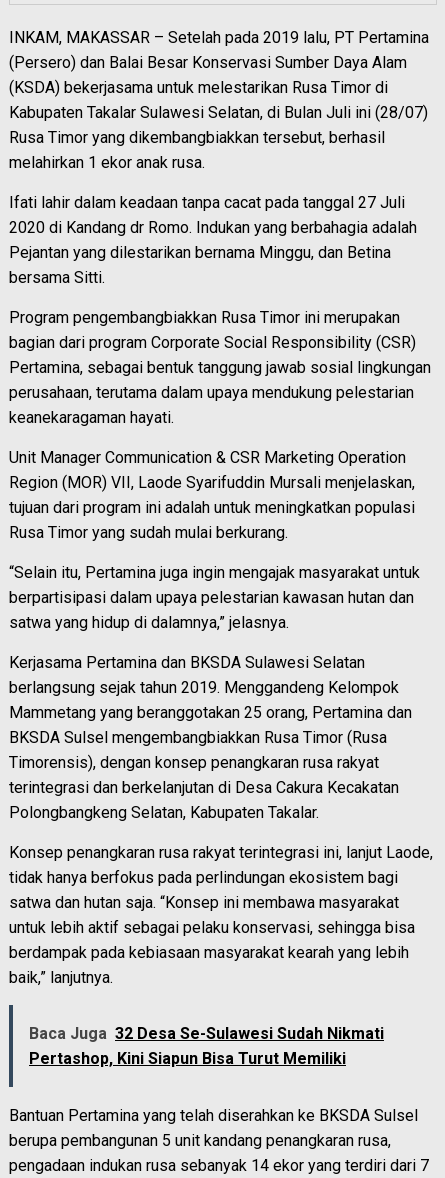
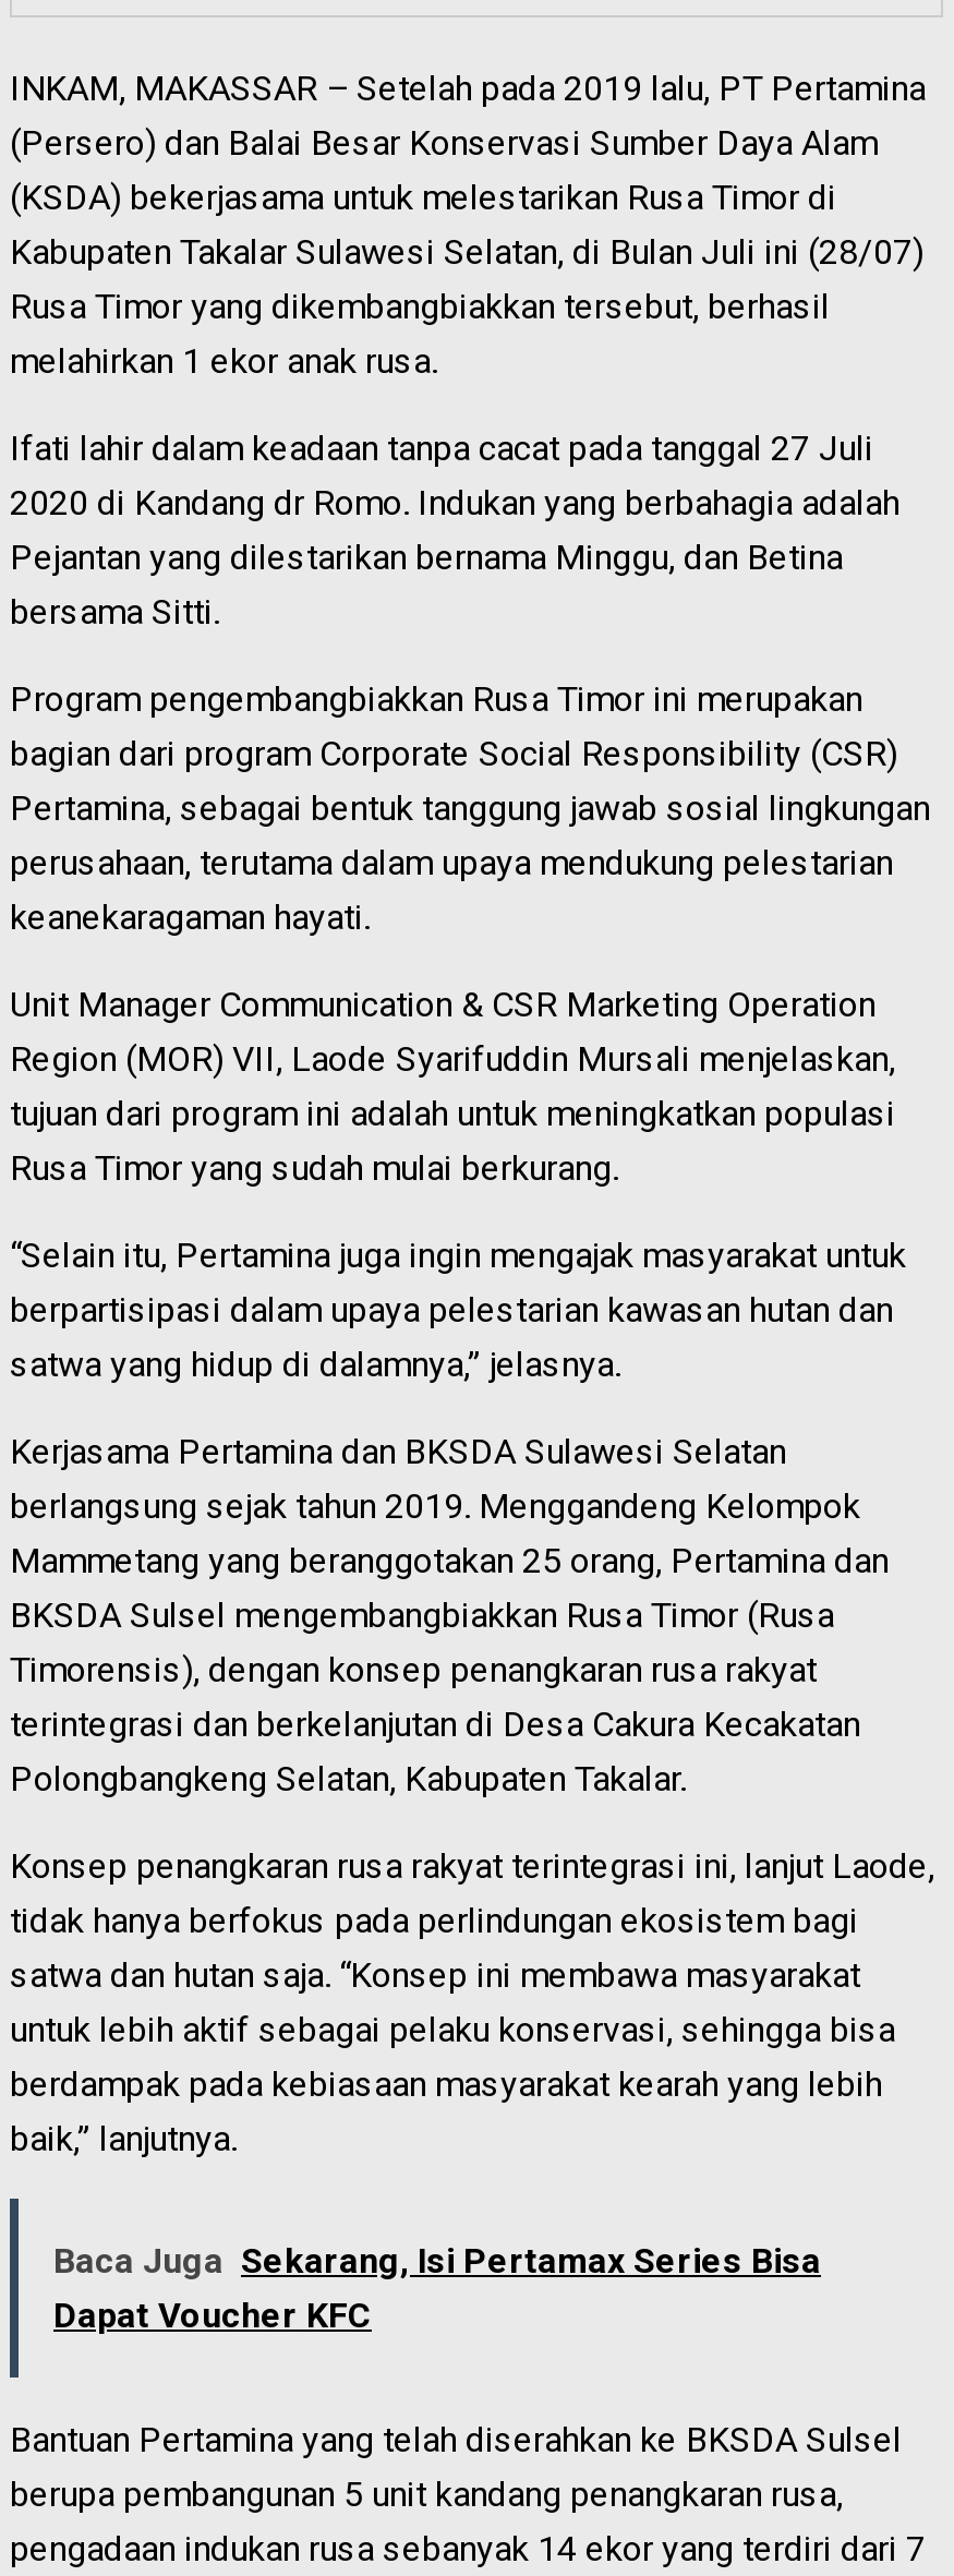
- Baca Juga 32 Desa Se-Sulawesi Sudah Nikmati
- Pertashop, Kini Siapun Bisa Turut Memiliki
+ Baca Juga Sekarang, Isi Pertamax Series Bisa
+ Dapat Voucher KFC
